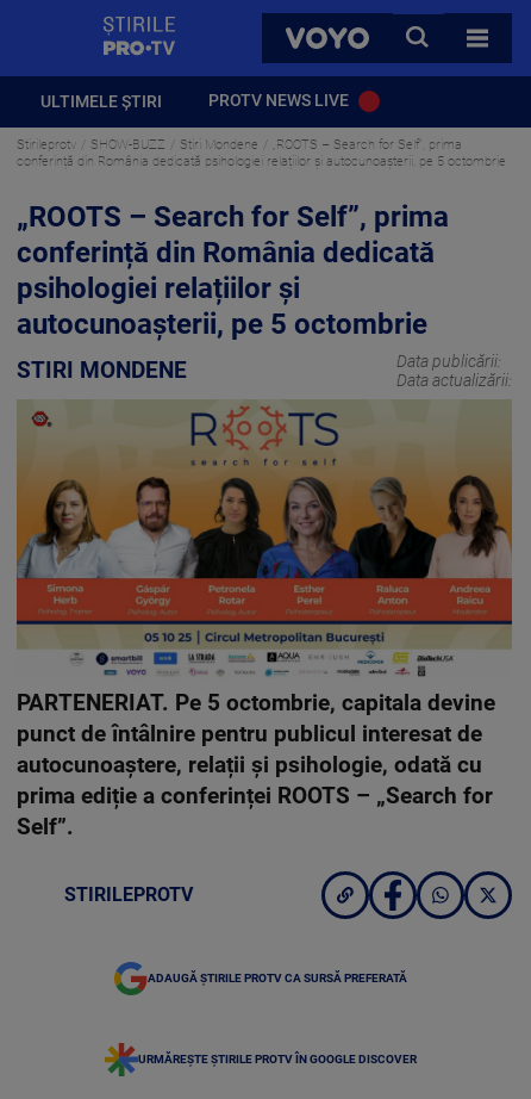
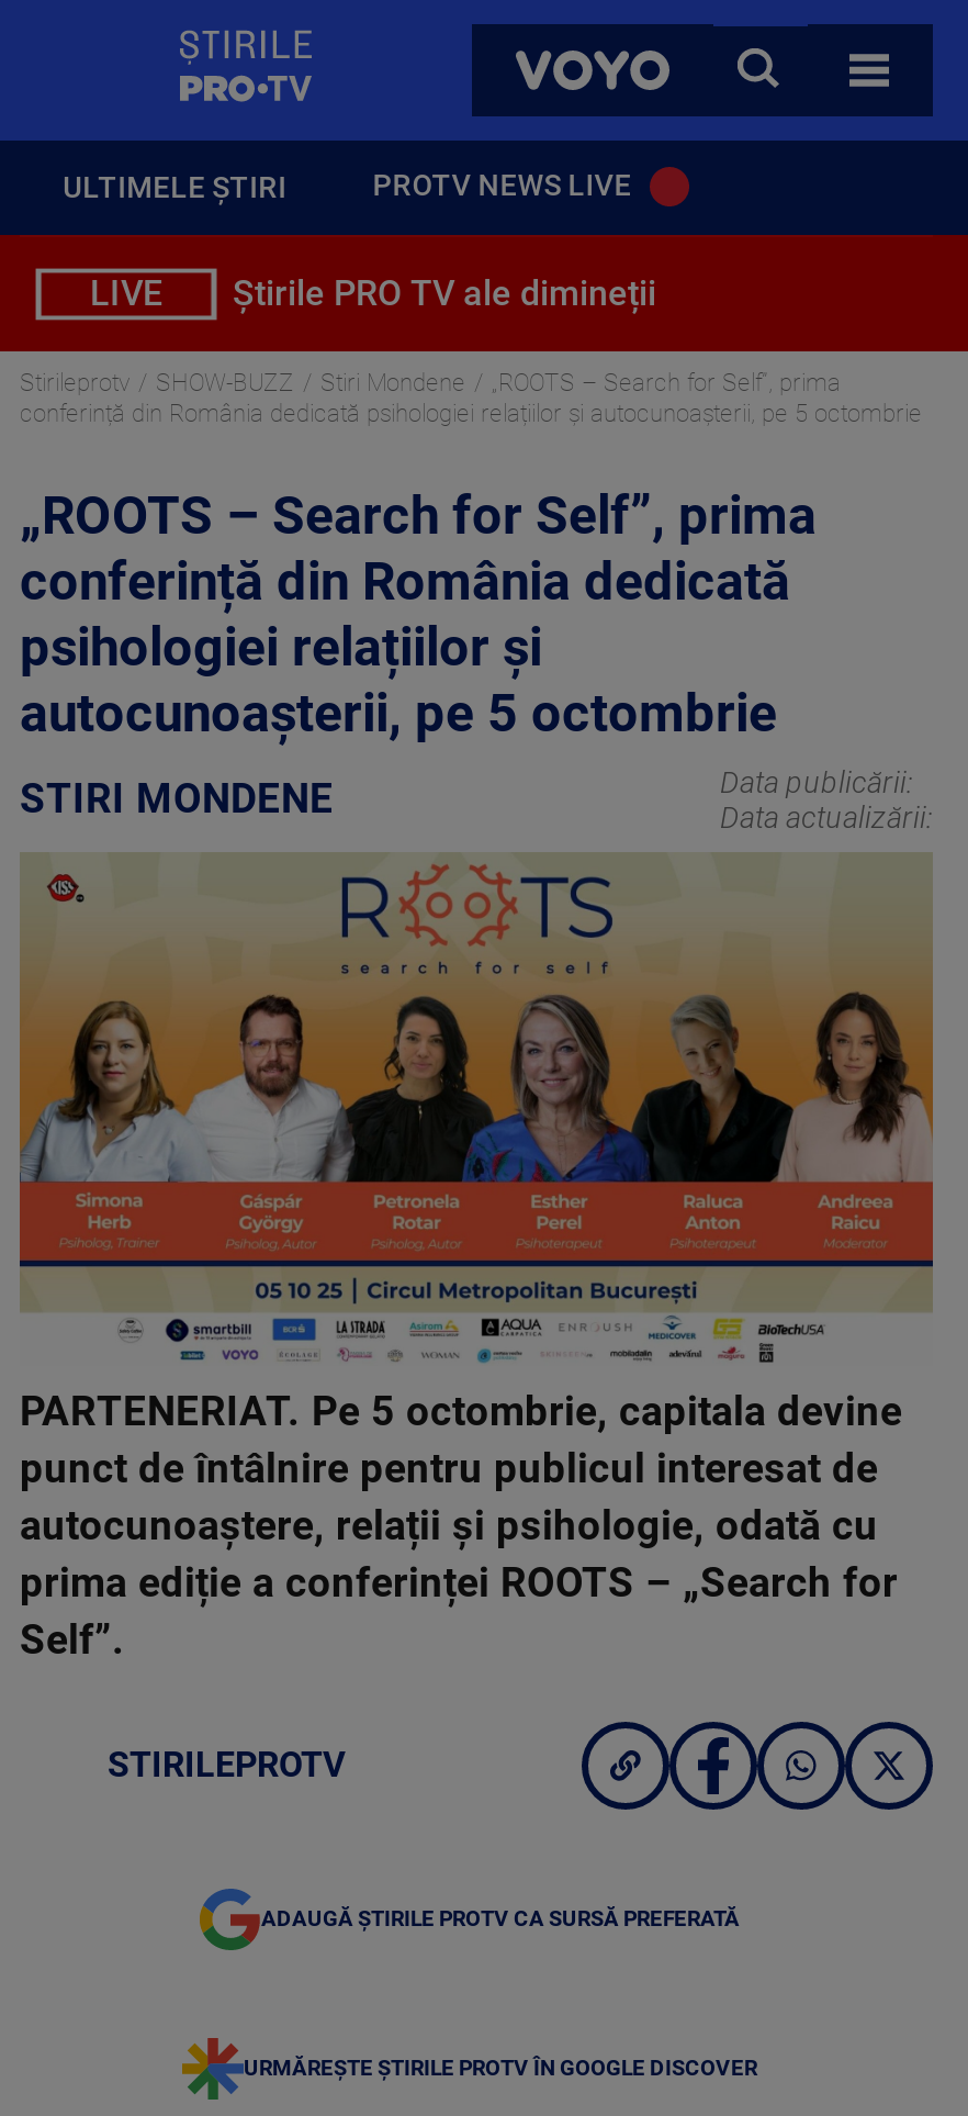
+ LIVE
+ Știrile PRO TV ale dimineții
